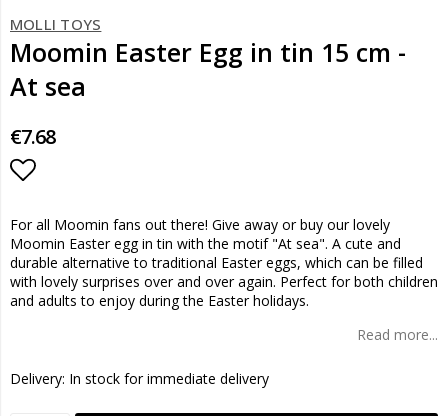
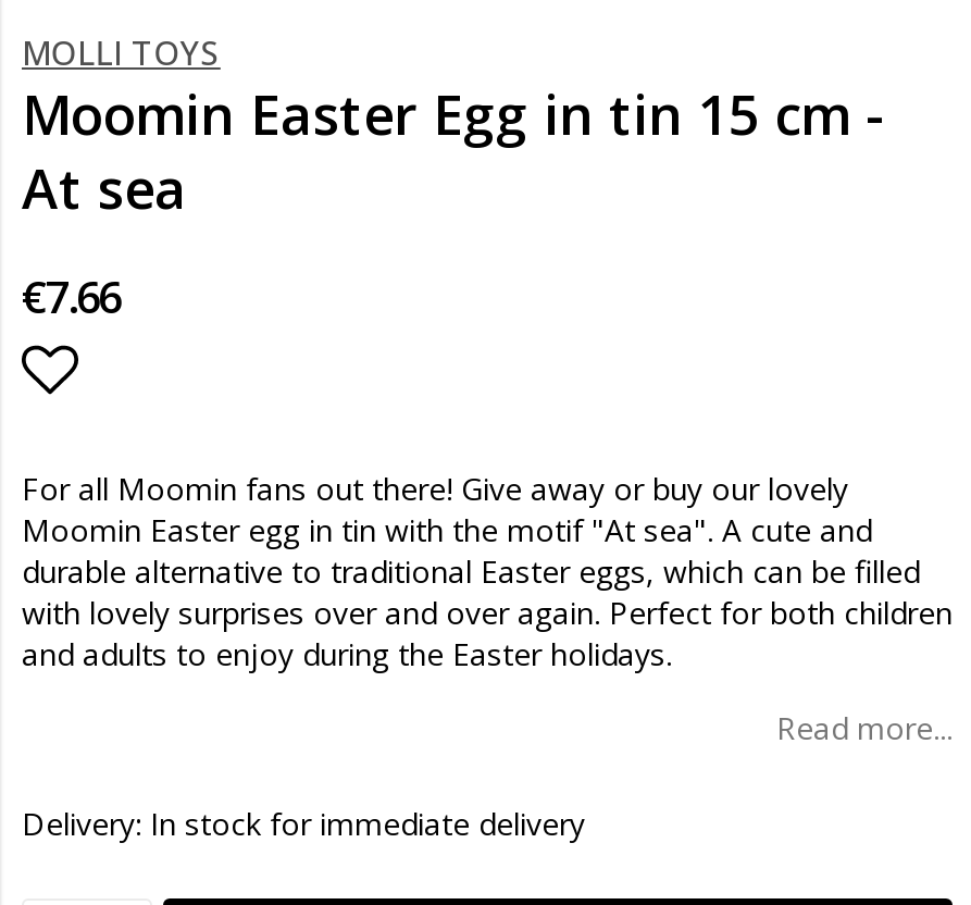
- €7.68
+ €7.66
